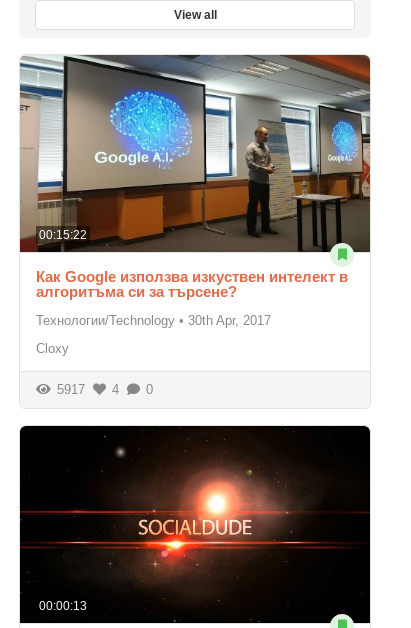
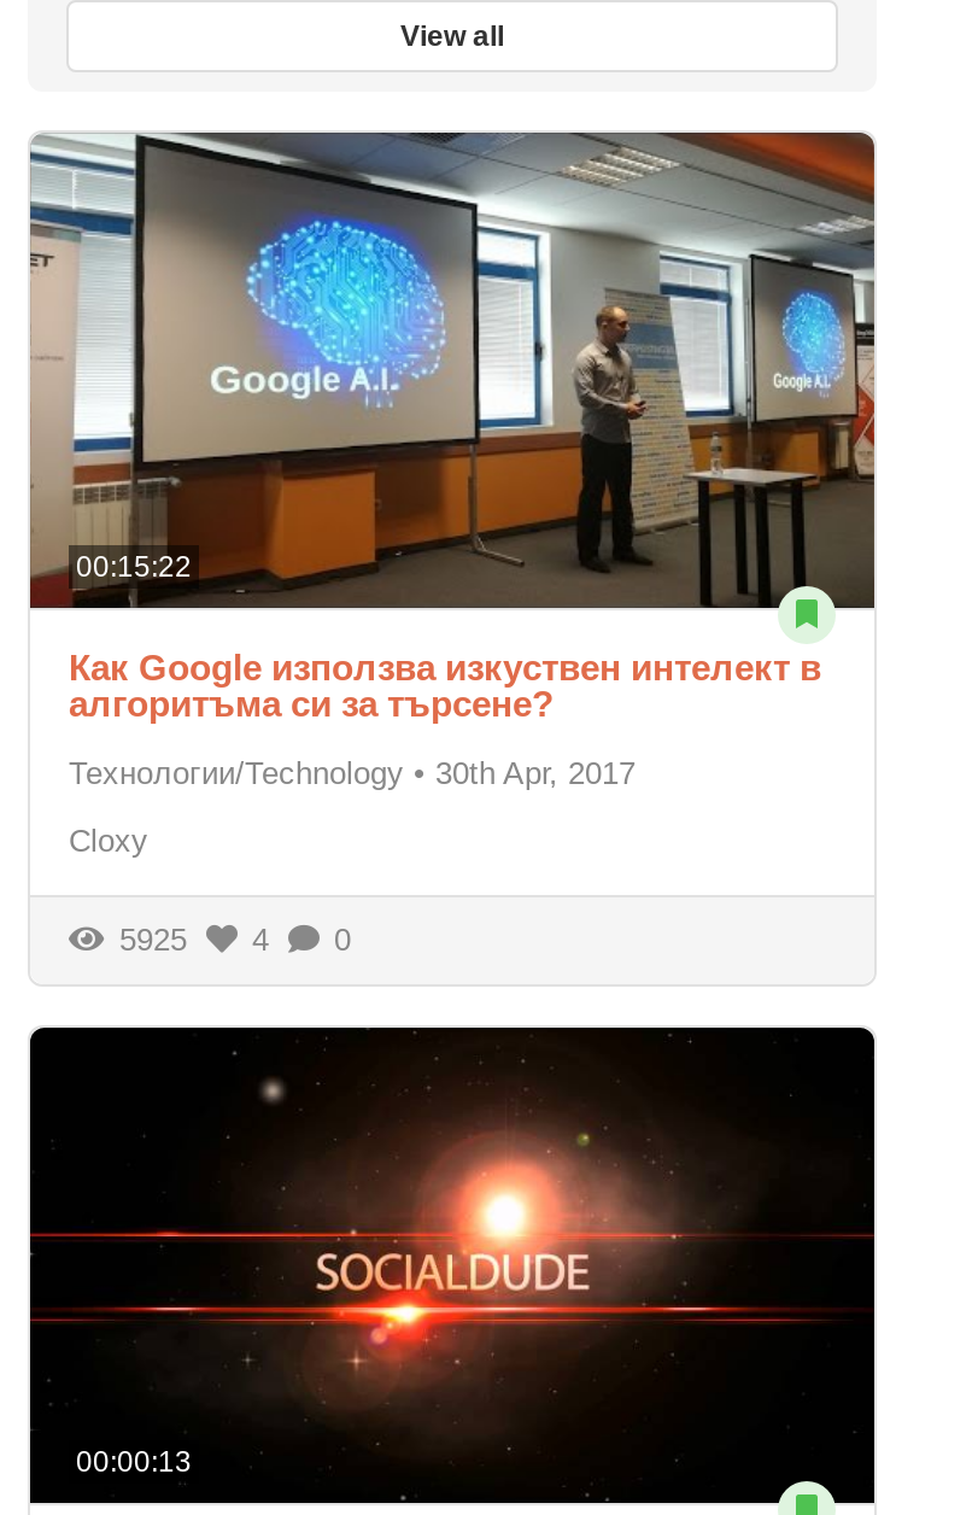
- 5917 4 0
+ 5925 4 0
